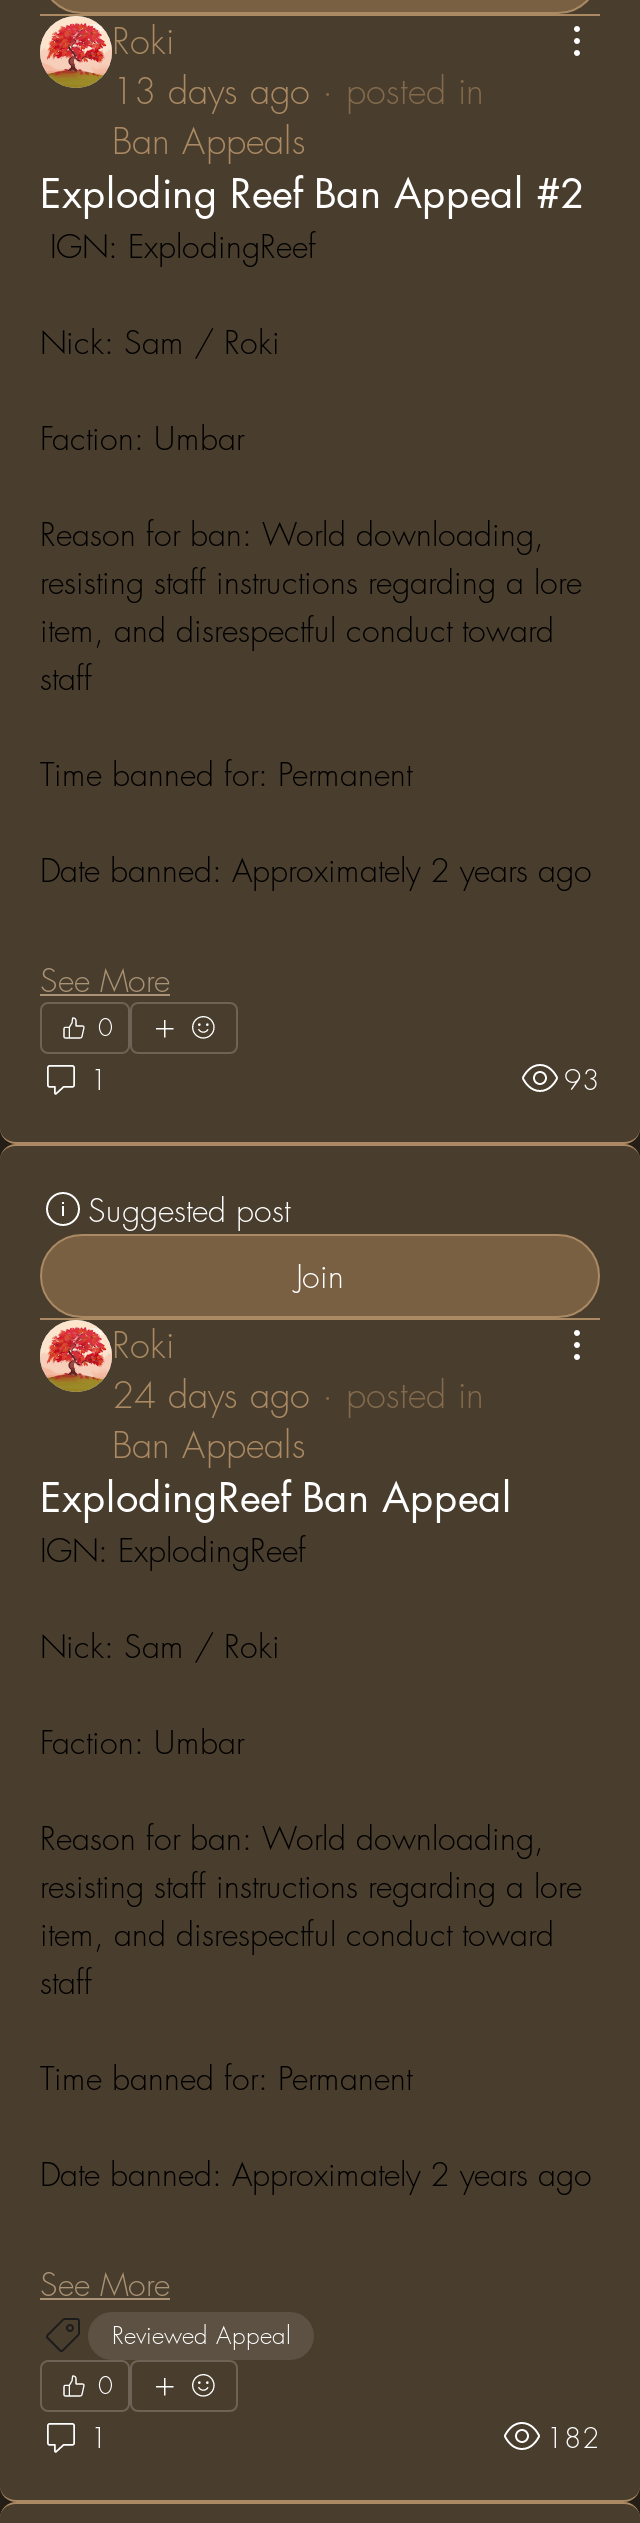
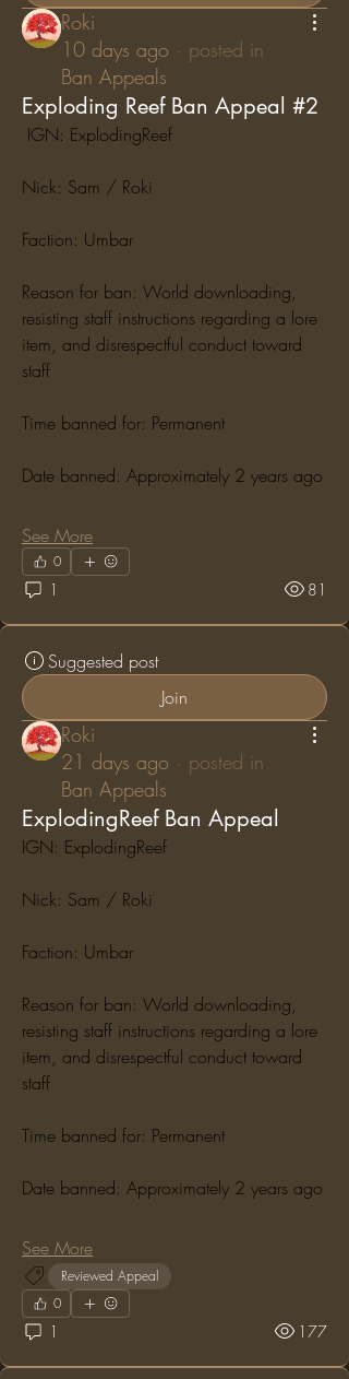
- 13 days ago · posted in
+ 10 days ago · posted in

- 93
+ 81

- 24 days ago · posted in
+ 21 days ago · posted in

- 182
+ 177
